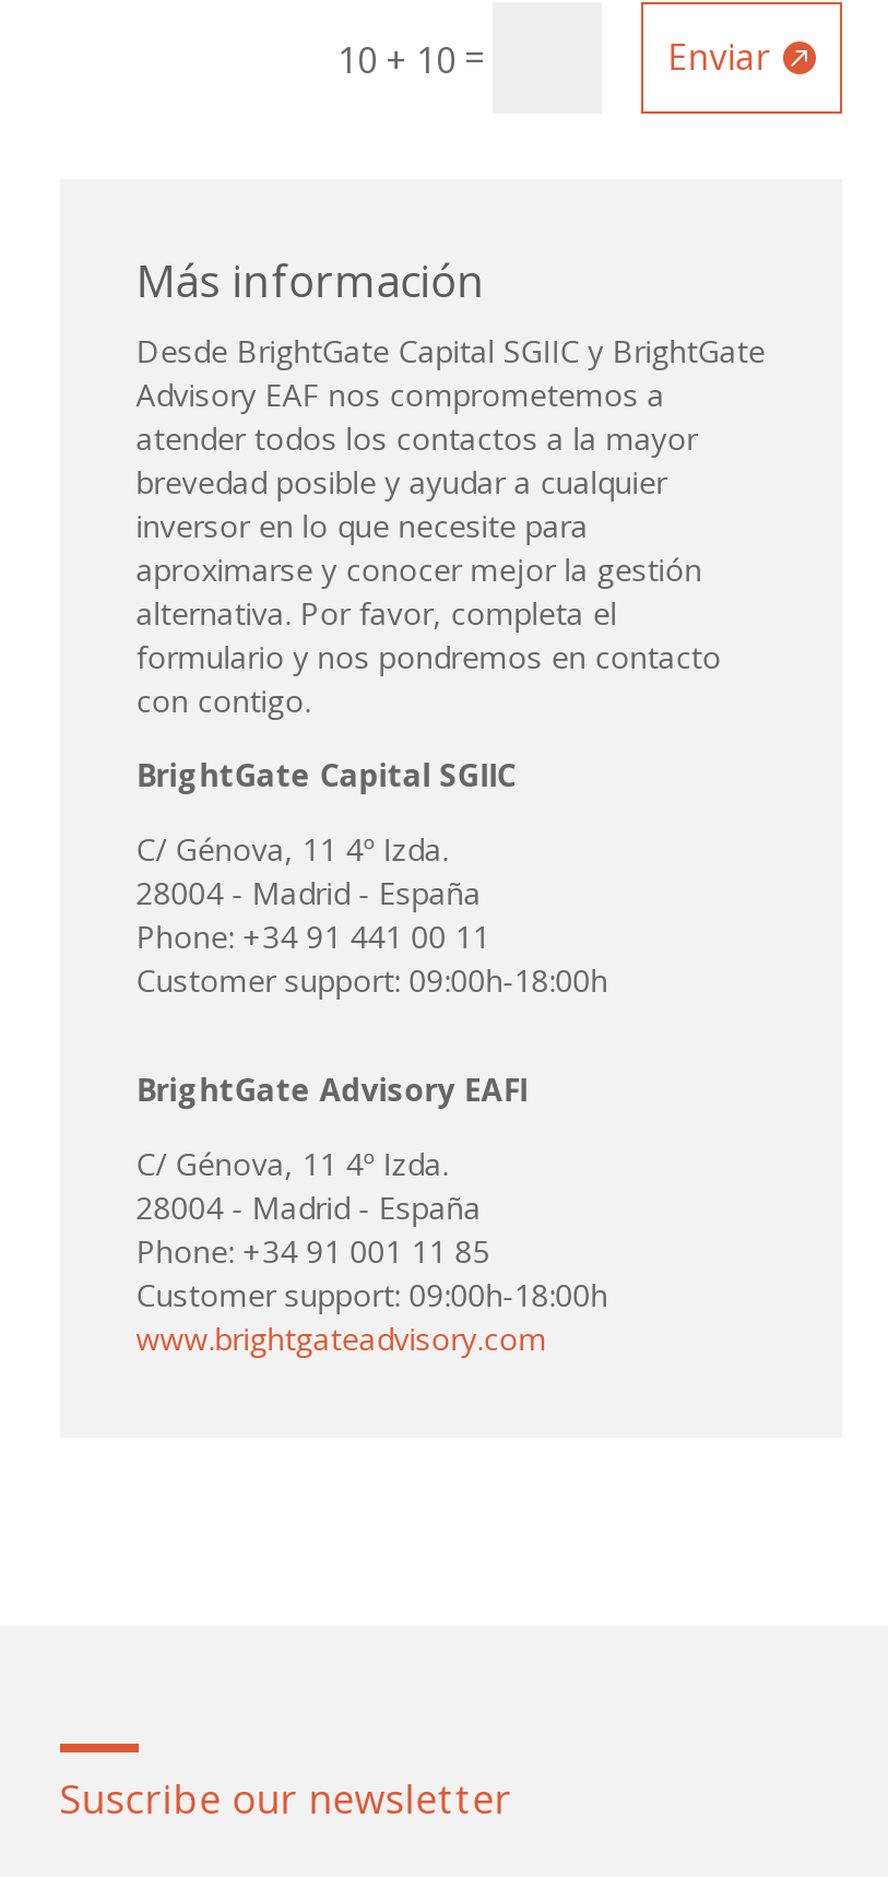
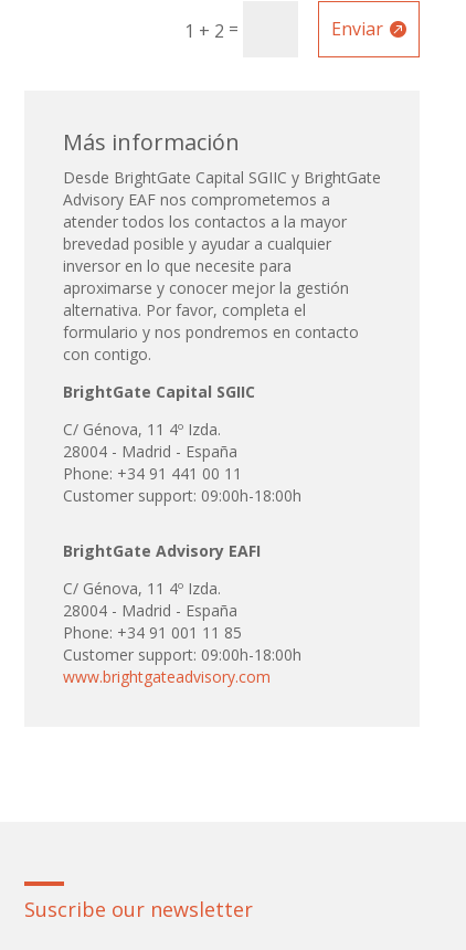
- 10 + 10 =
+ 1 + 2 =
